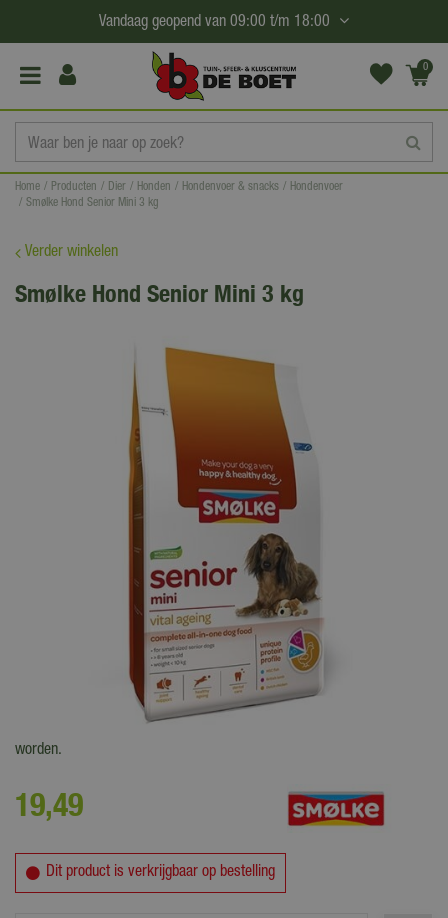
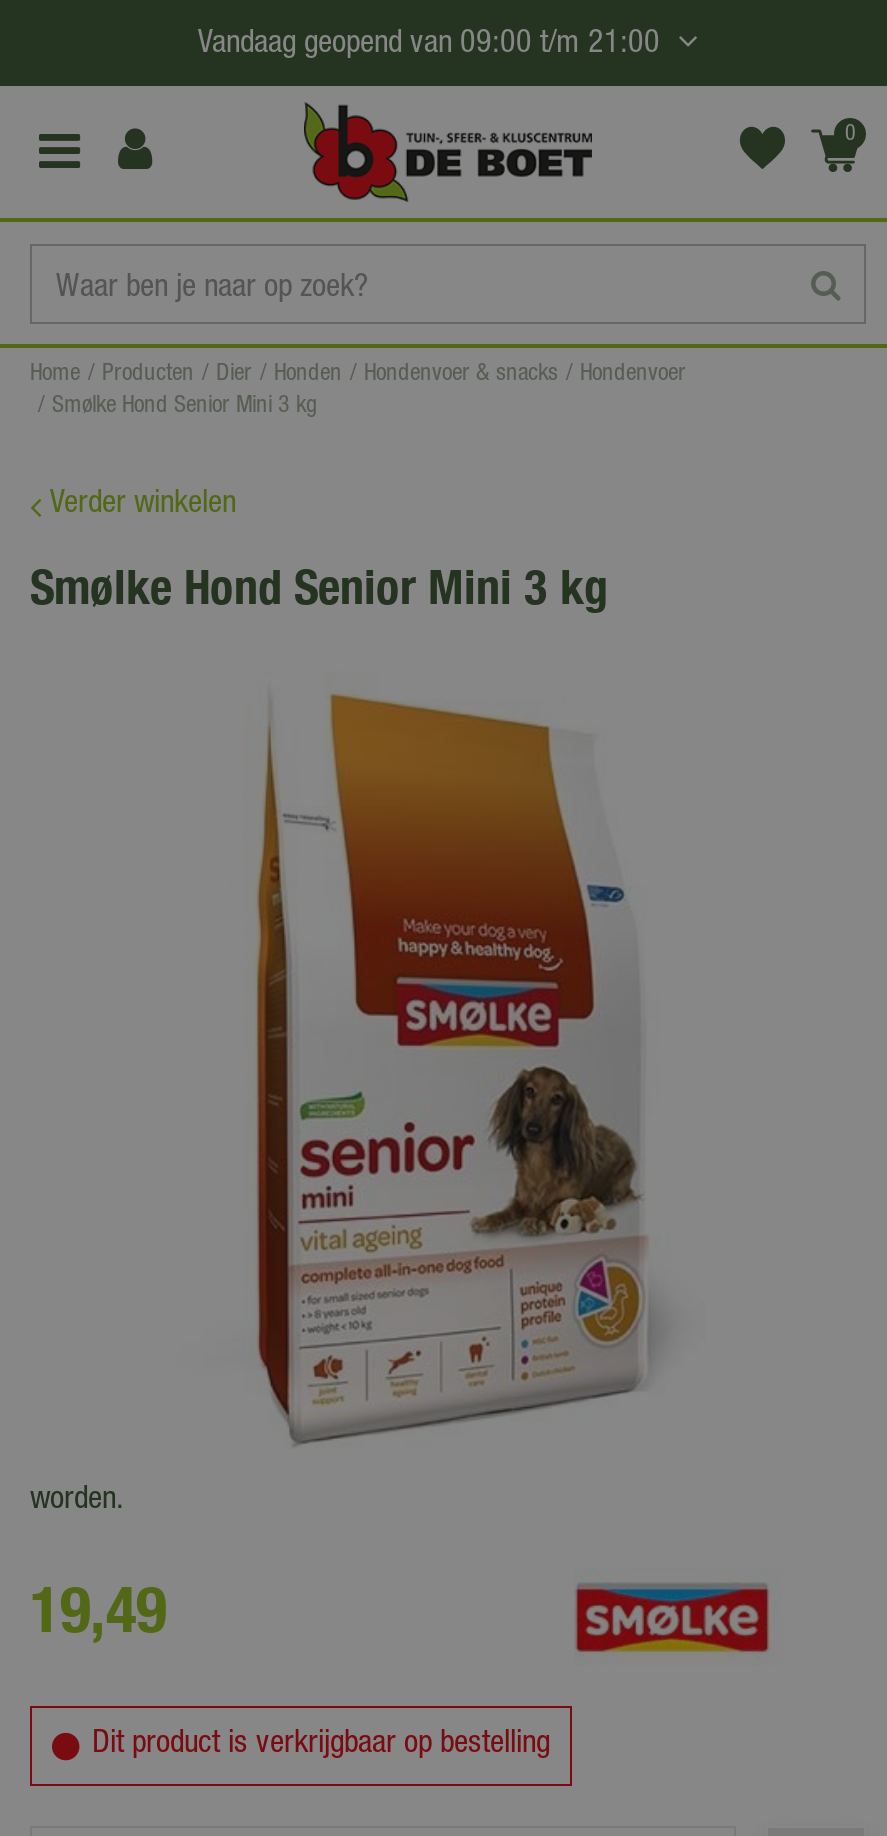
- Vandaag geopend van 09:00 t/m 18:00
+ Vandaag geopend van 09:00 t/m 21:00
